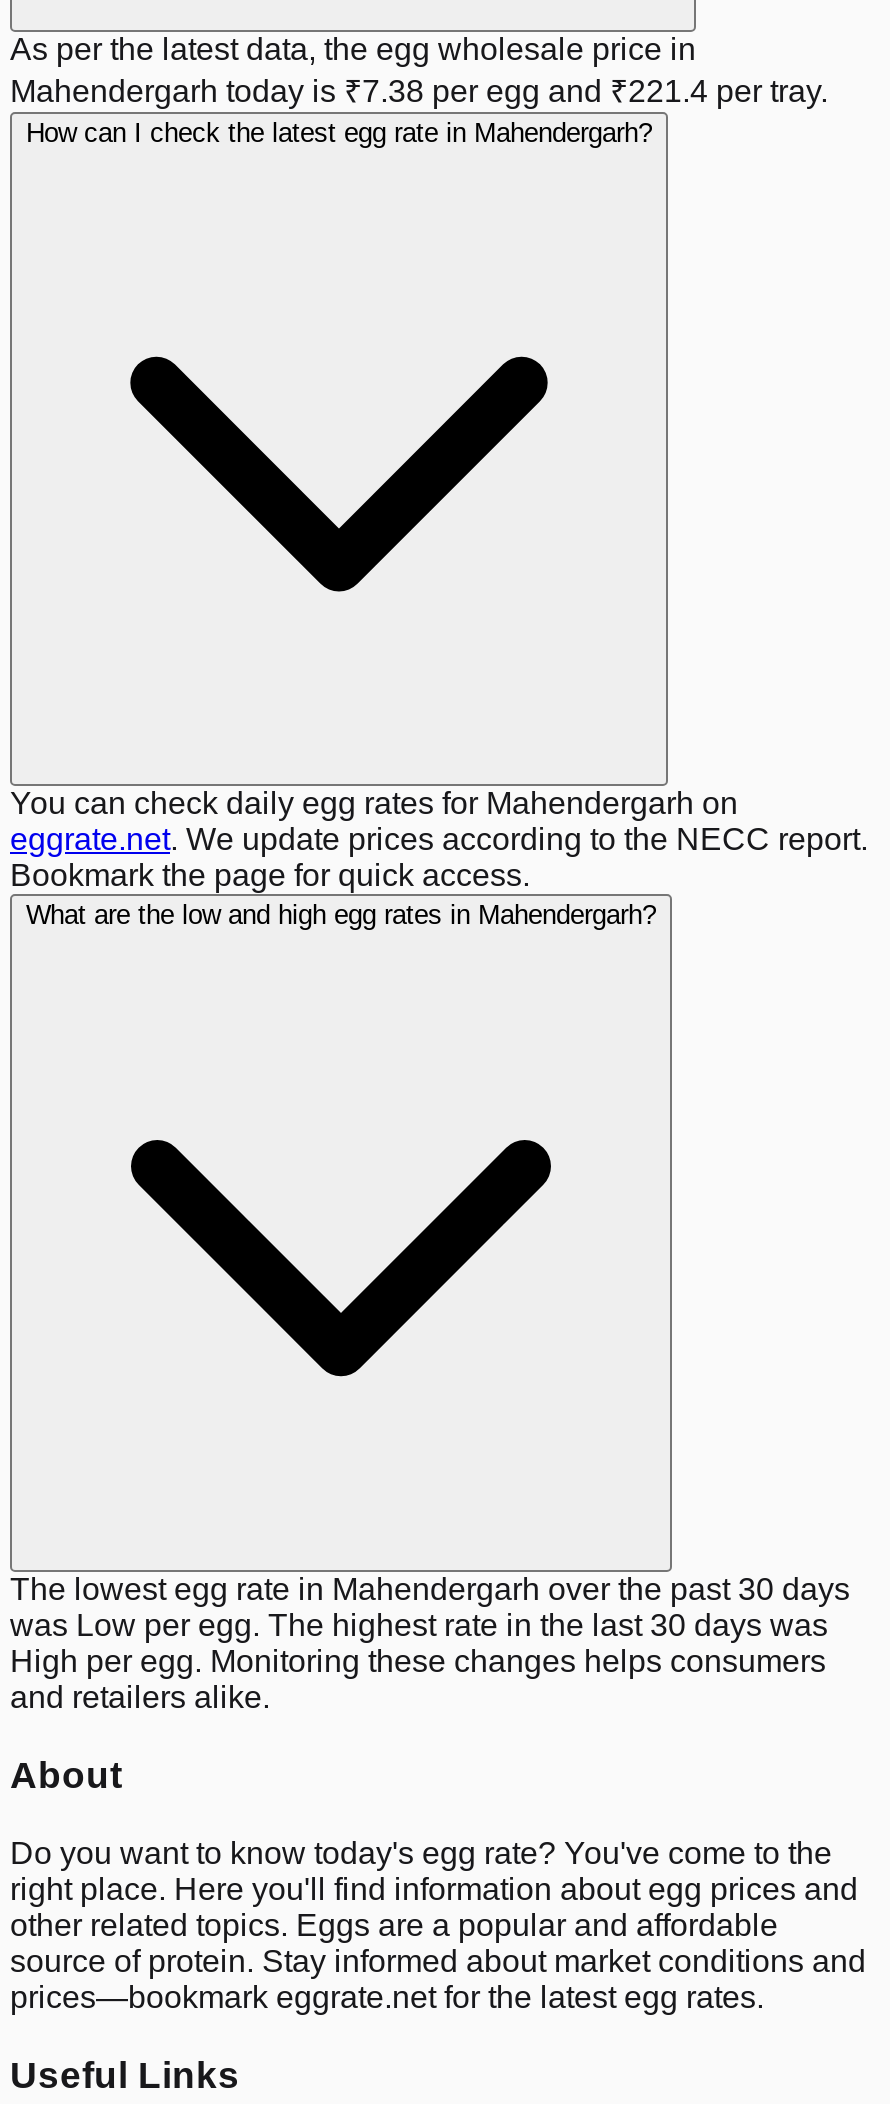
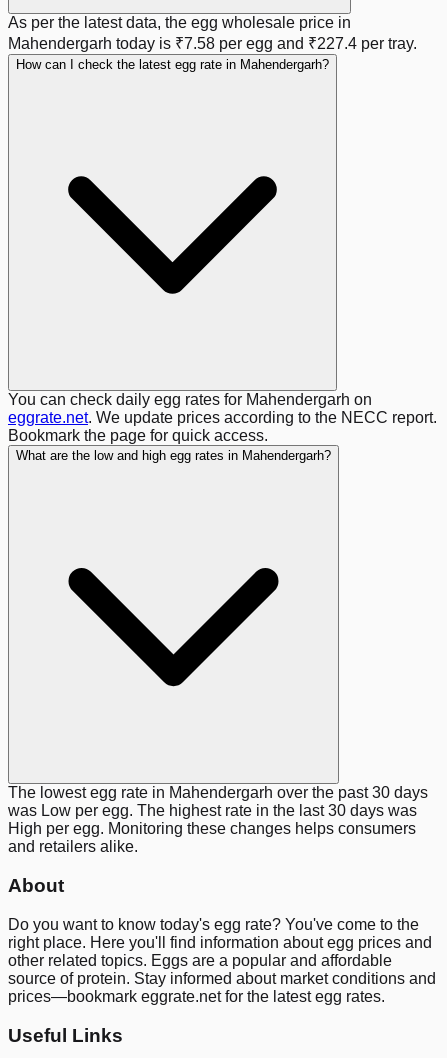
- Mahendergarh today is ₹7.38 per egg and ₹221.4 per tray.
+ Mahendergarh today is ₹7.58 per egg and ₹227.4 per tray.
